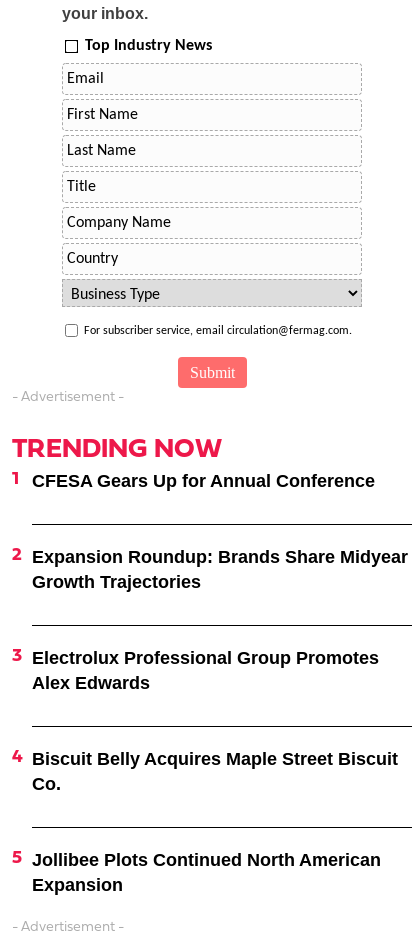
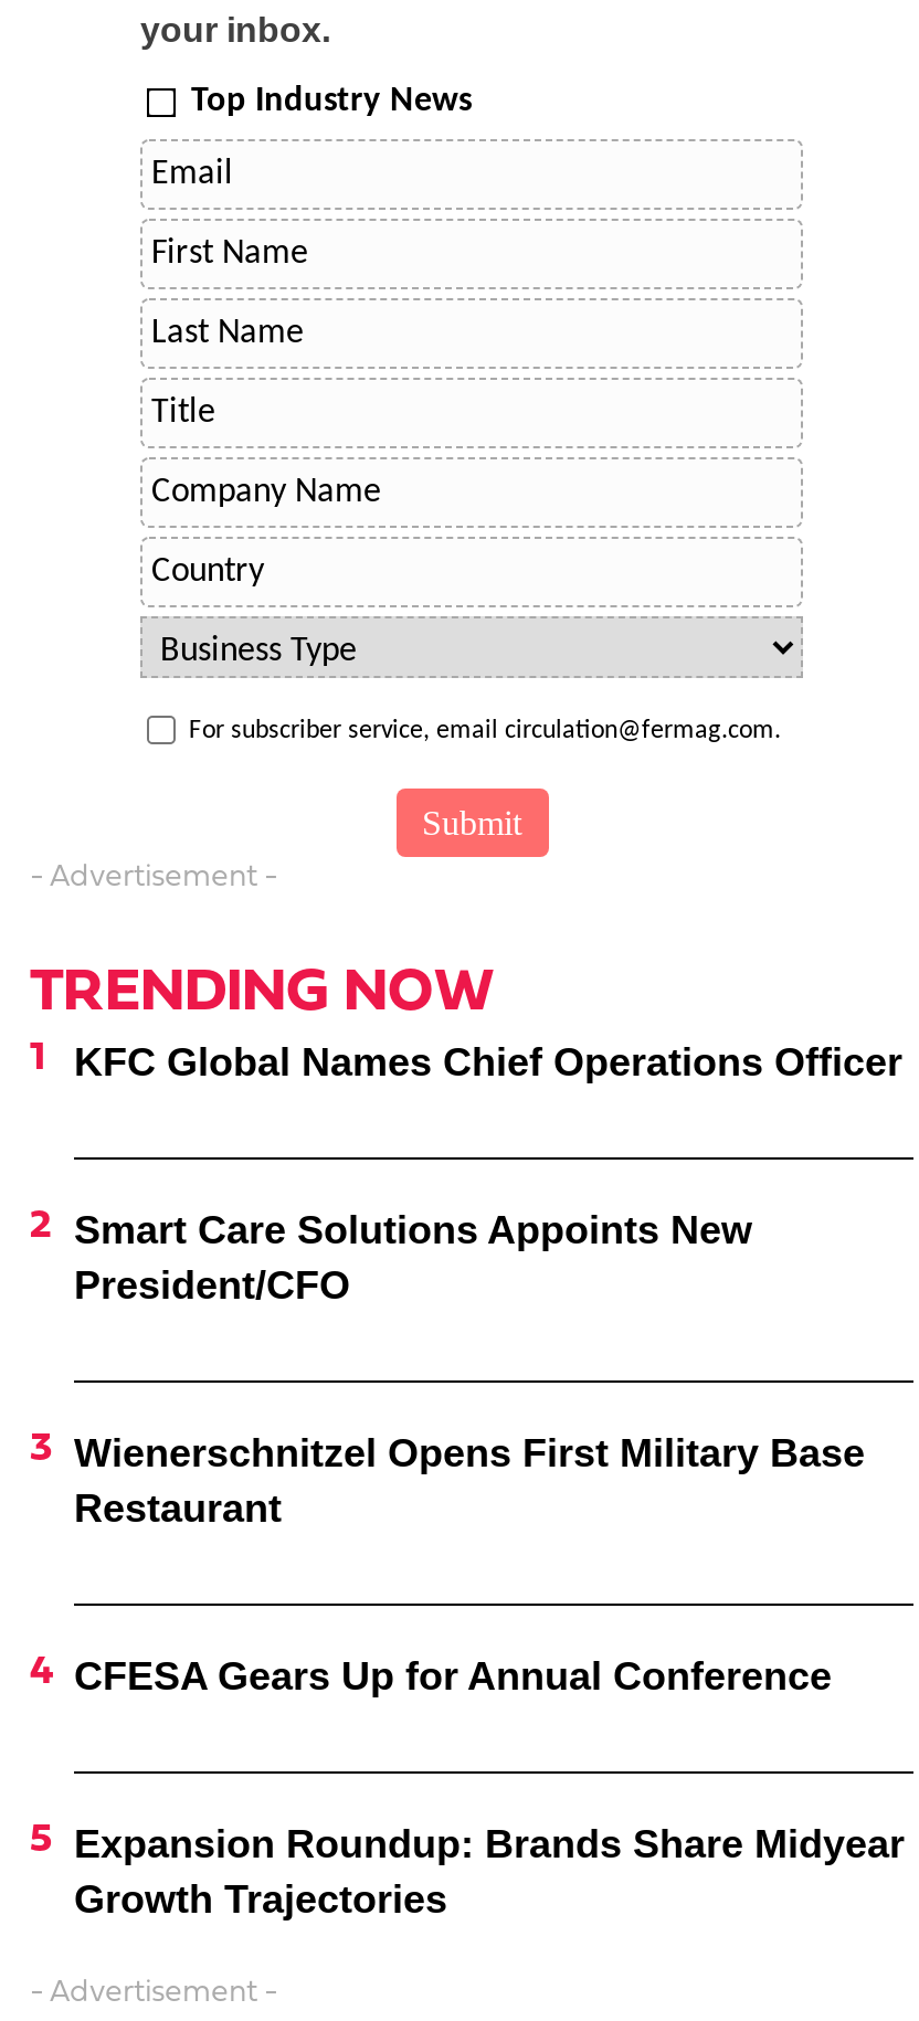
+ KFC Global Names Chief Operations Officer

+ Smart Care Solutions Appoints New
+ President/CFO

+ Wienerschnitzel Opens First Military Base
+ Restaurant

moved down: CFESA Gears Up for Annual Conference | Expansion Roundup: Brands Share Midyear | Growth Trajectories

- Electrolux Professional Group Promotes
- Alex Edwards

- Biscuit Belly Acquires Maple Street Biscuit
- Co.

- Jollibee Plots Continued North American
- Expansion
